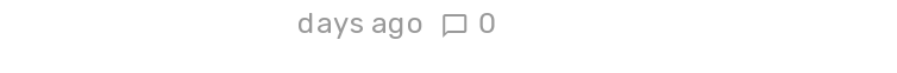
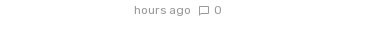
- days ago
+ hours ago
